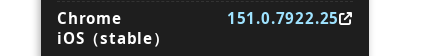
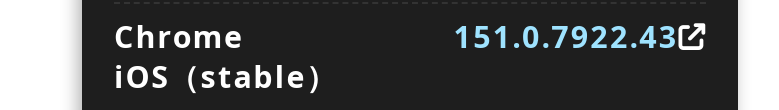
- 151.0.7922.25
+ 151.0.7922.43
